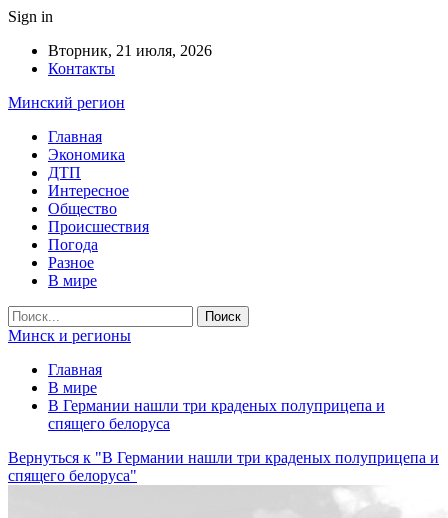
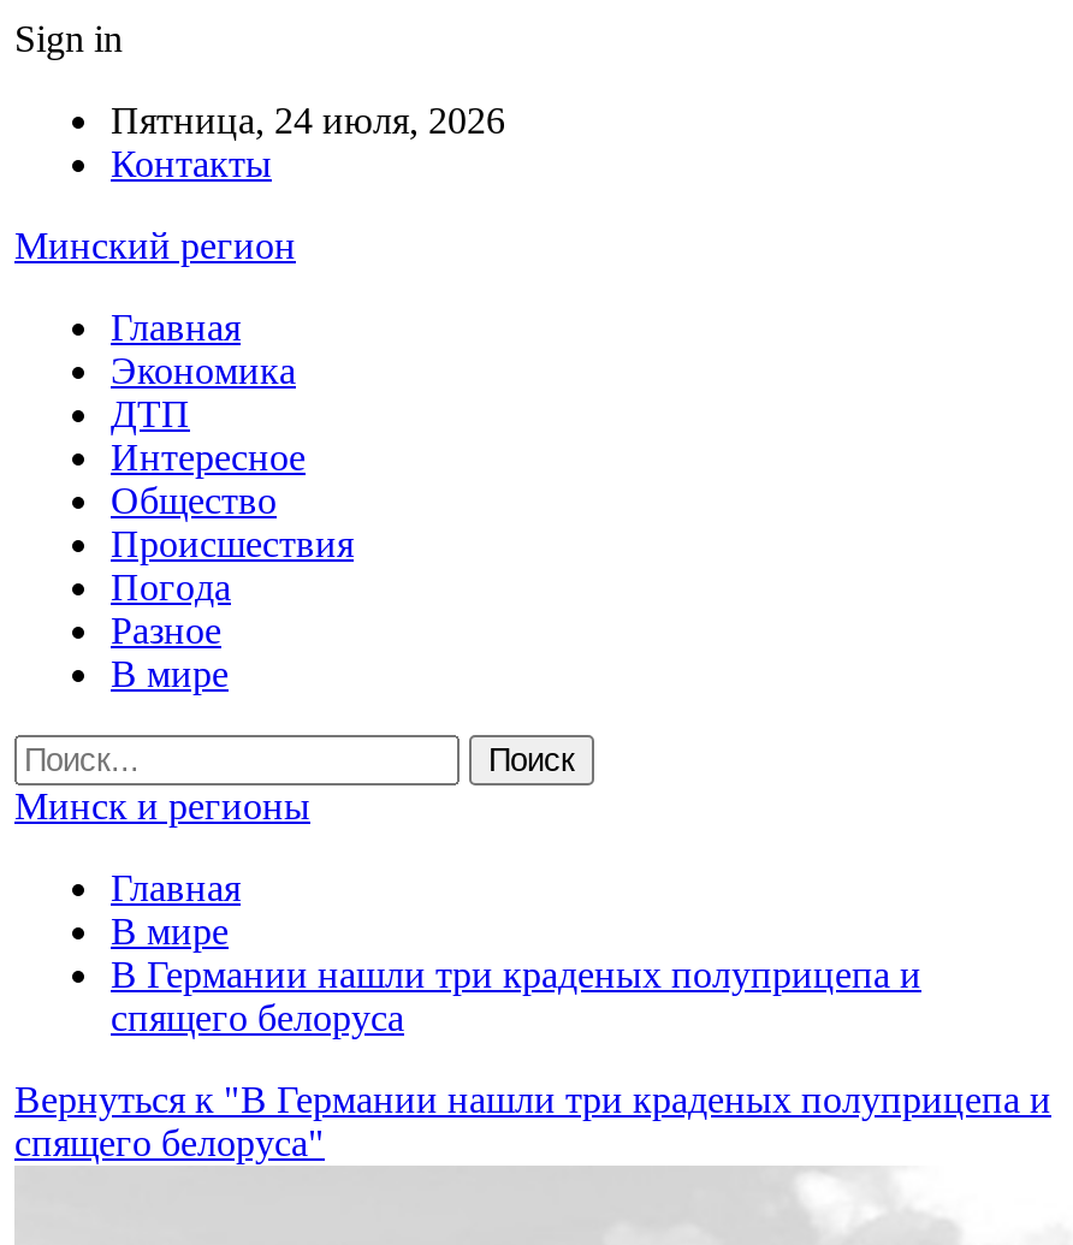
- Вторник, 21 июля, 2026
+ Пятница, 24 июля, 2026
